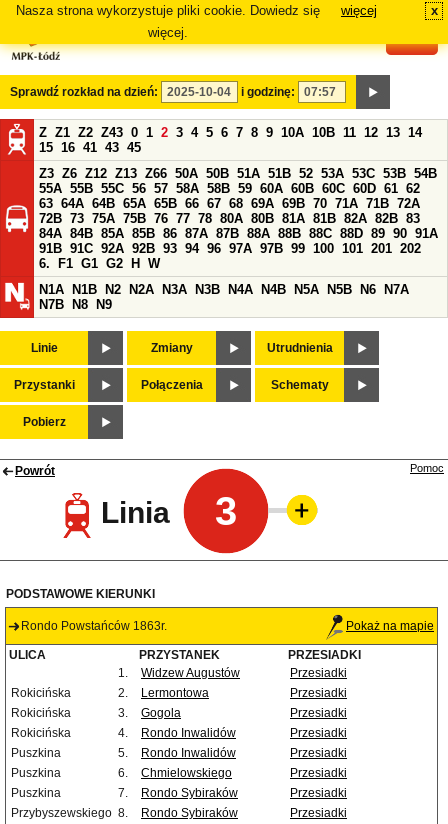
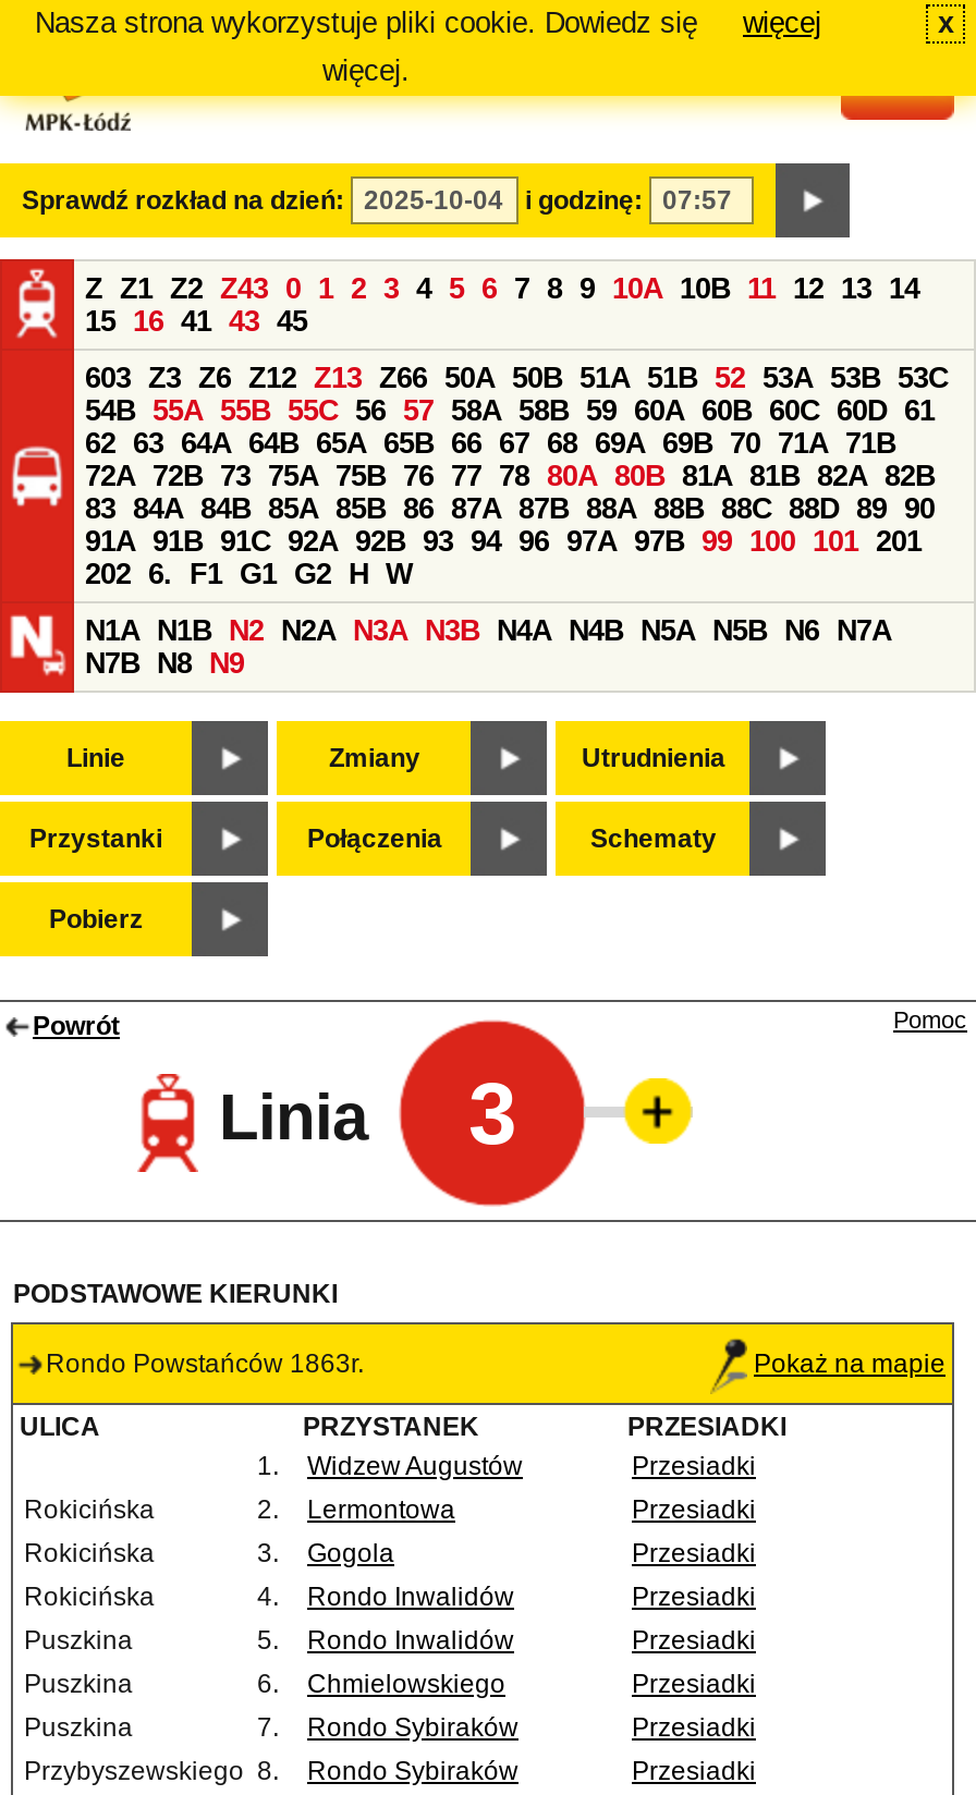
- Z3 Z6 Z12 Z13 Z66 50A 50B 51A 51B 52 53A 53C 53B 54B
- 55A 55B 55C 56 57 58A 58B 59 60A 60B 60C 60D 61 62
- 63 64A 64B 65A 65B 66 67 68 69A 69B 70 71A 71B 72A
- 72B 73 75A 75B 76 77 78 80A 80B 81A 81B 82A 82B 83
- 84A 84B 85A 85B 86 87A 87B 88A 88B 88C 88D 89 90 91A
- 91B 91C 92A 92B 93 94 96 97A 97B 99 100 101 201 202
- 6. F1 G1 G2 H W
+ 603 Z3 Z6 Z12 Z13 Z66 50A 50B 51A 51B 52 53A 53B 53C
+ 54B 55A 55B 55C 56 57 58A 58B 59 60A 60B 60C 60D 61
+ 62 63 64A 64B 65A 65B 66 67 68 69A 69B 70 71A 71B
+ 72A 72B 73 75A 75B 76 77 78 80A 80B 81A 81B 82A 82B
+ 83 84A 84B 85A 85B 86 87A 87B 88A 88B 88C 88D 89 90
+ 91A 91B 91C 92A 92B 93 94 96 97A 97B 99 100 101 201
+ 202 6. F1 G1 G2 H W
